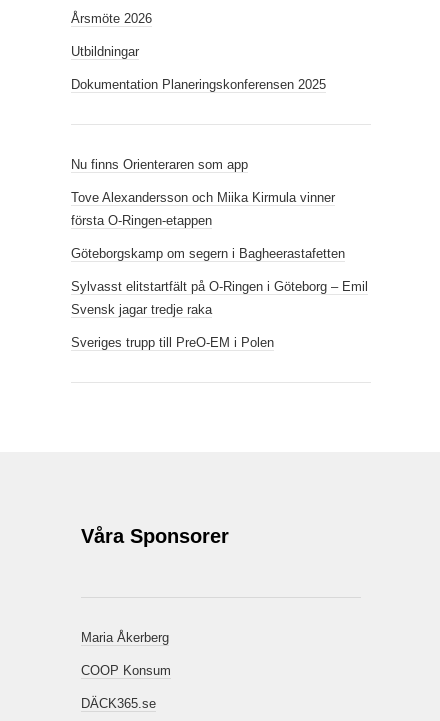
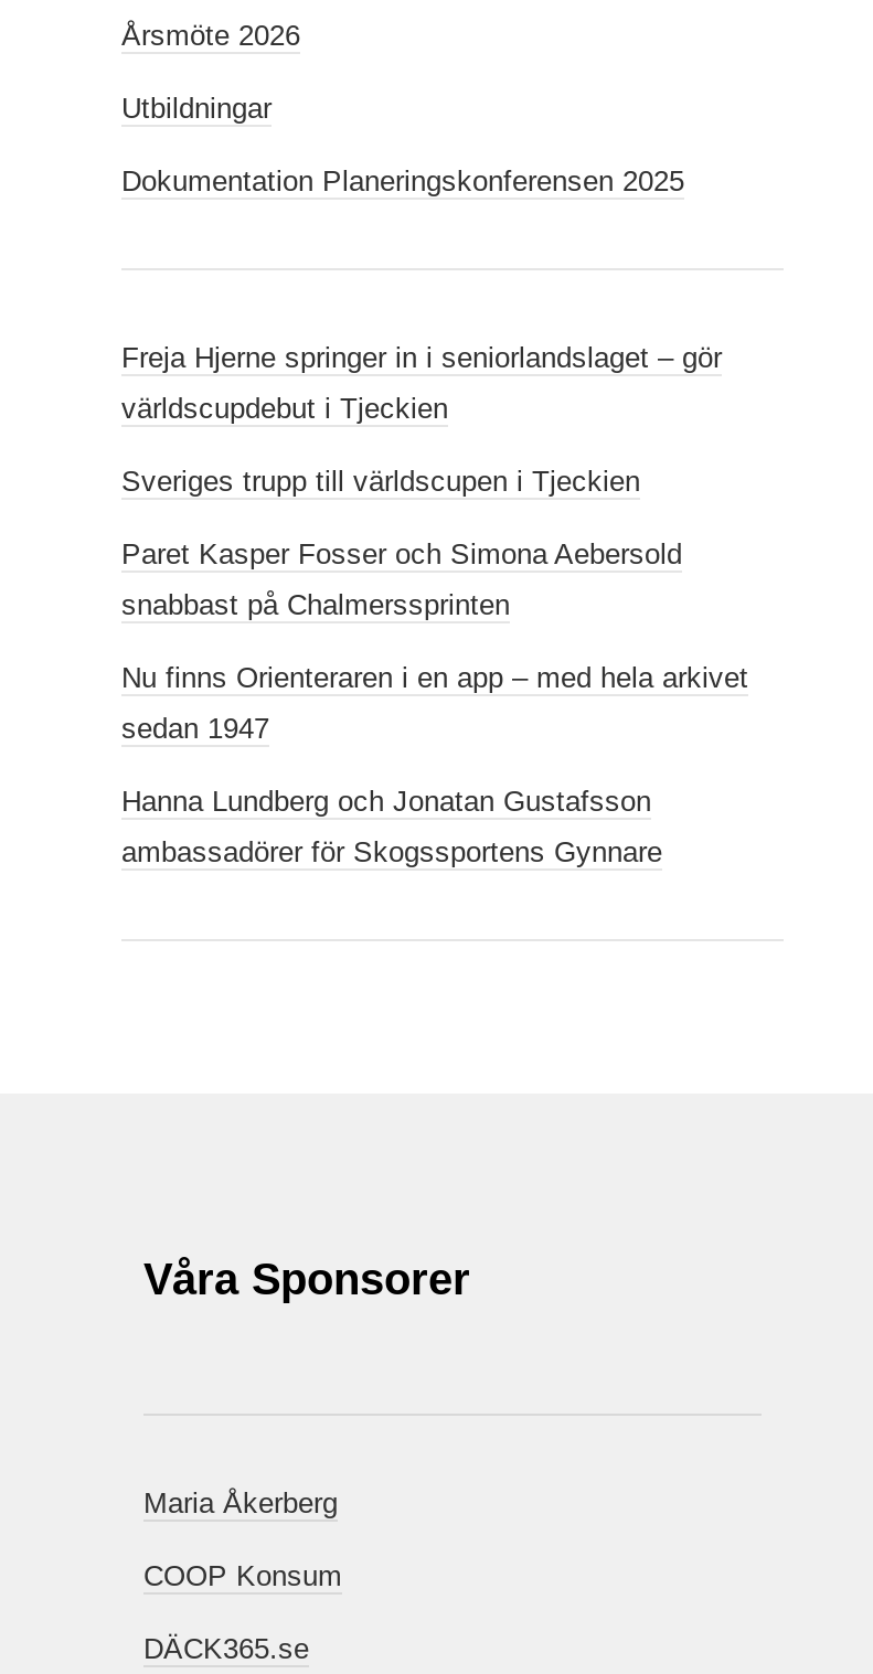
- Nu finns Orienteraren som app
- Tove Alexandersson och Miika Kirmula vinner
- första O-Ringen-etappen
- Göteborgskamp om segern i Bagheerastafetten
- Sylvasst elitstartfält på O-Ringen i Göteborg – Emil
- Svensk jagar tredje raka
- Sveriges trupp till PreO-EM i Polen
+ Freja Hjerne springer in i seniorlandslaget – gör
+ världscupdebut i Tjeckien
+ Sveriges trupp till världscupen i Tjeckien
+ Paret Kasper Fosser och Simona Aebersold
+ snabbast på Chalmerssprinten
+ Nu finns Orienteraren i en app – med hela arkivet
+ sedan 1947
+ Hanna Lundberg och Jonatan Gustafsson
+ ambassadörer för Skogssportens Gynnare
